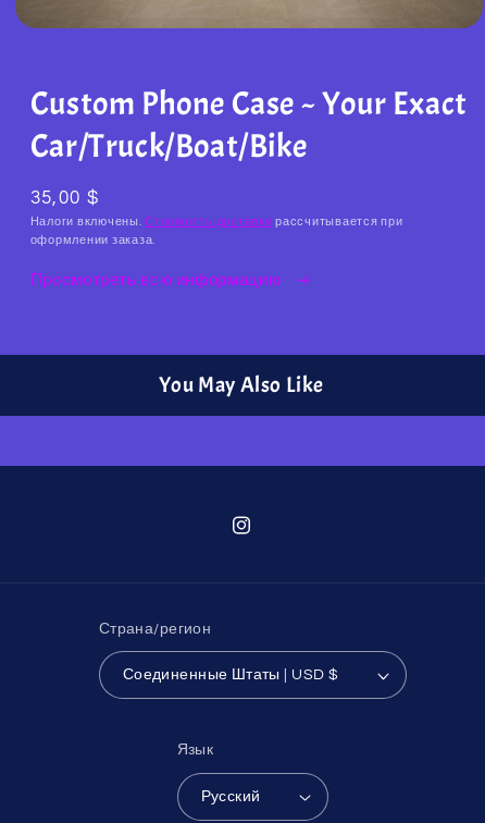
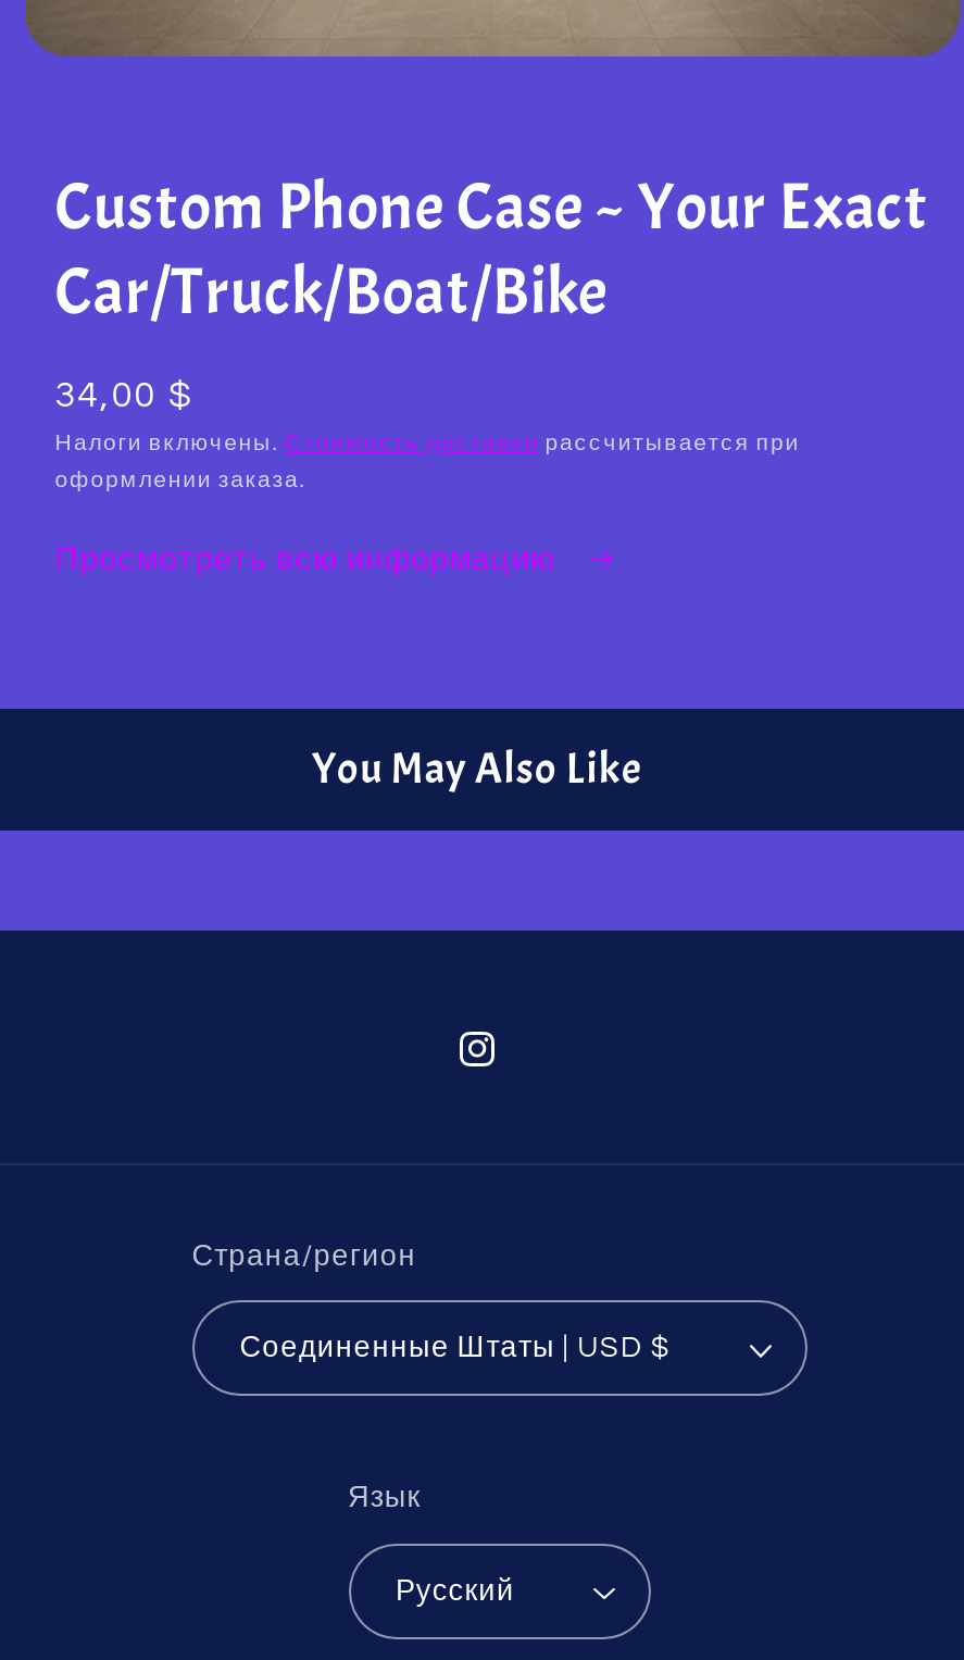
- 35,00 $
+ 34,00 $
